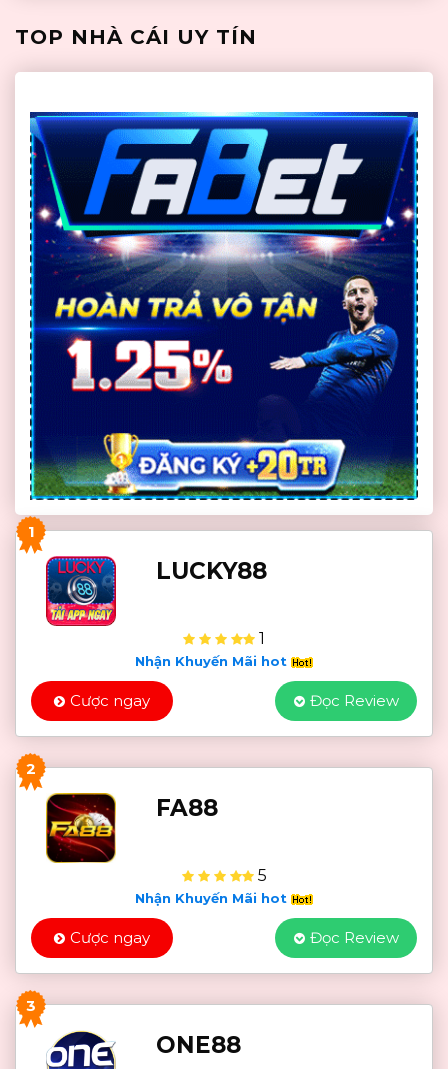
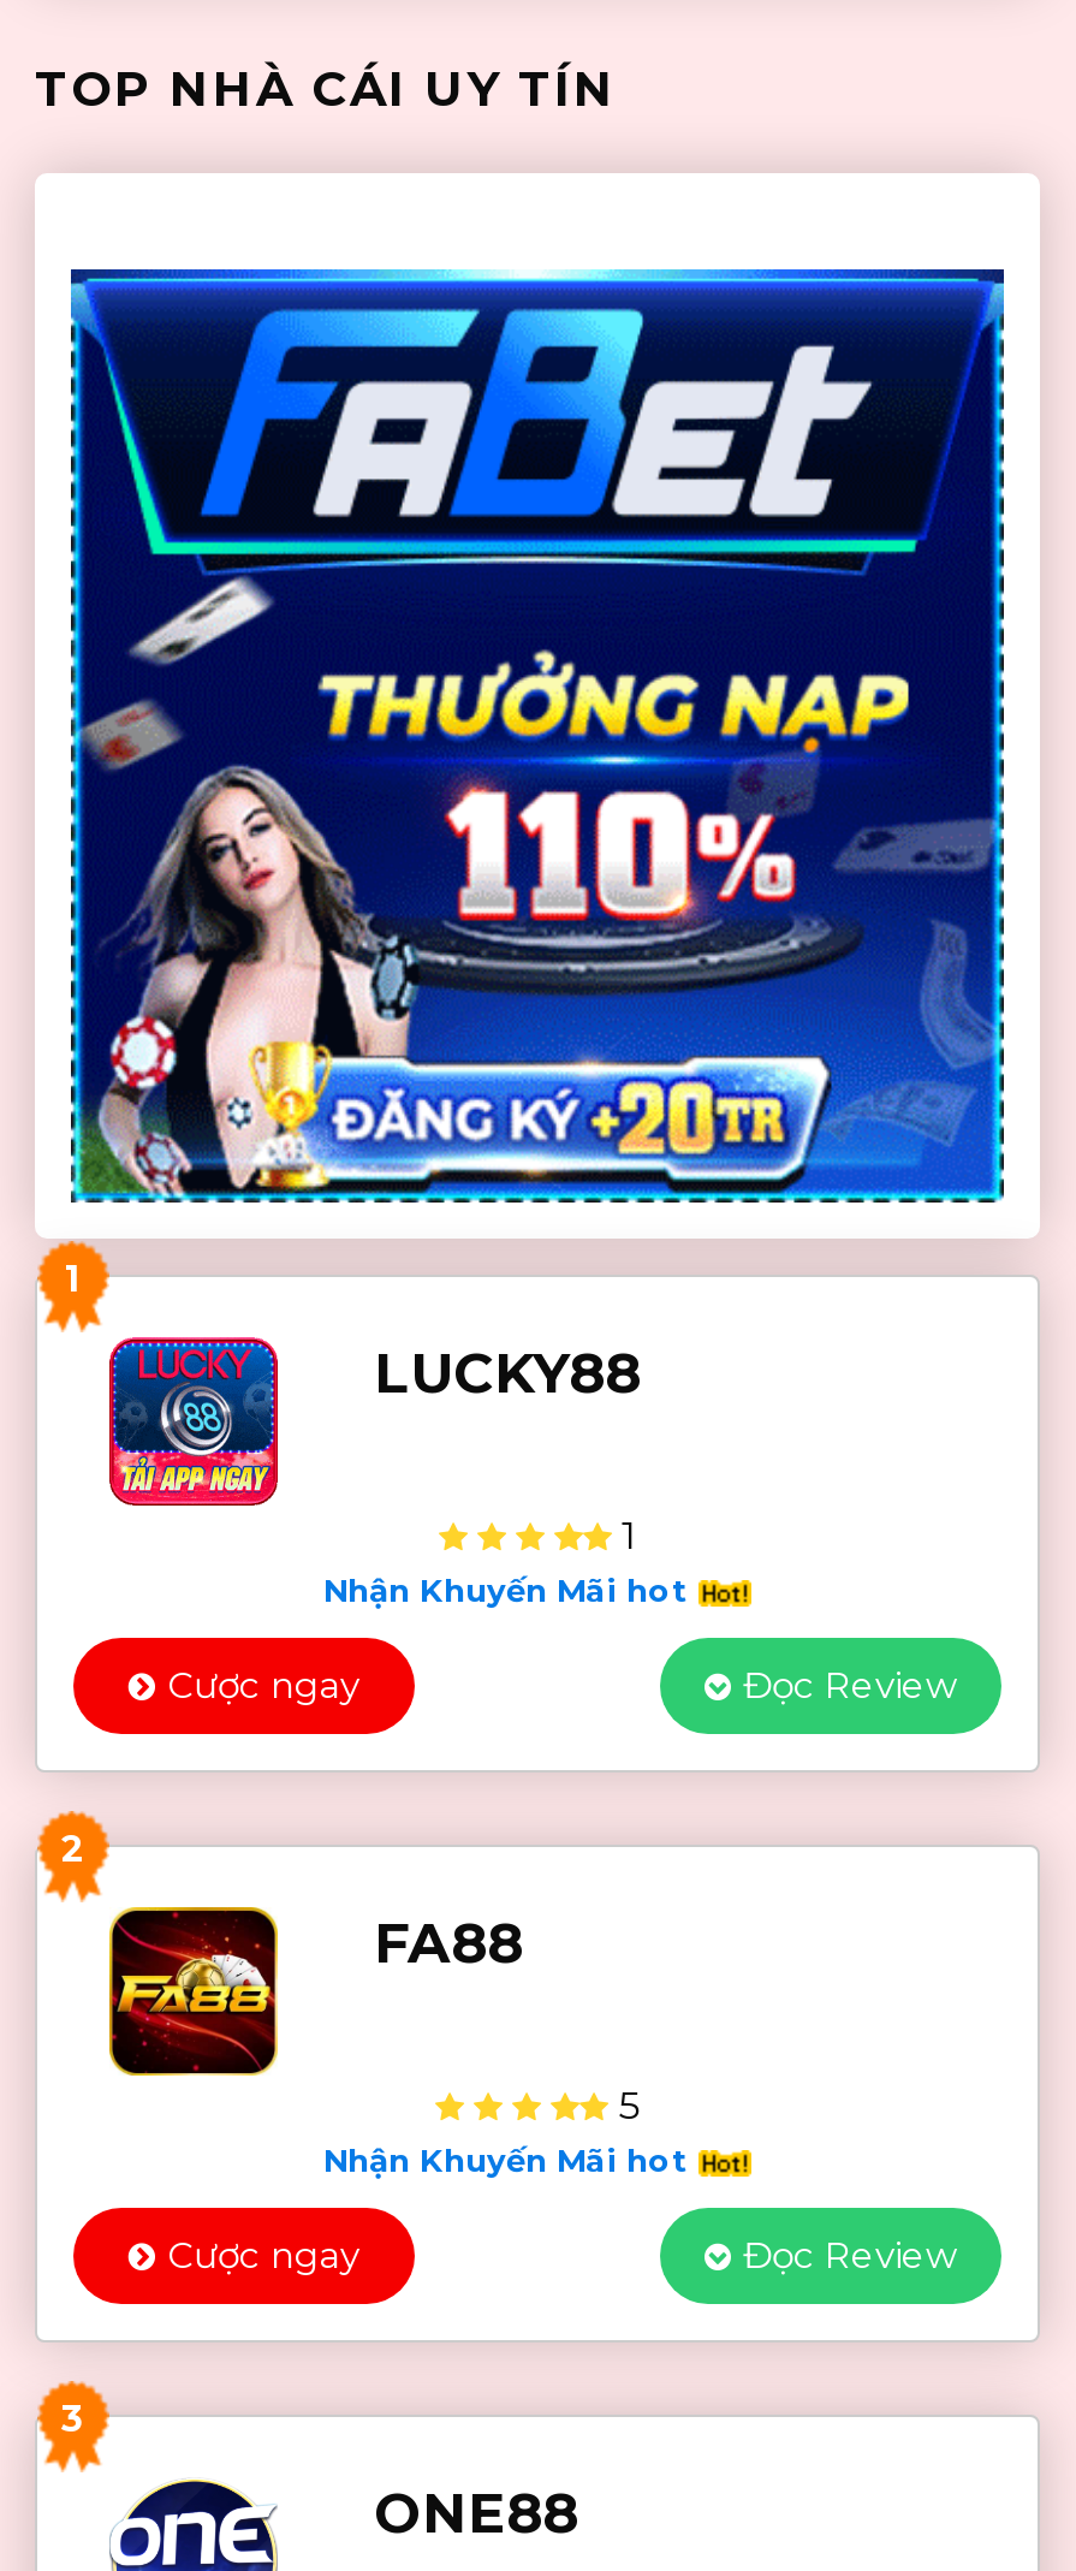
- [image]
+ [image]
